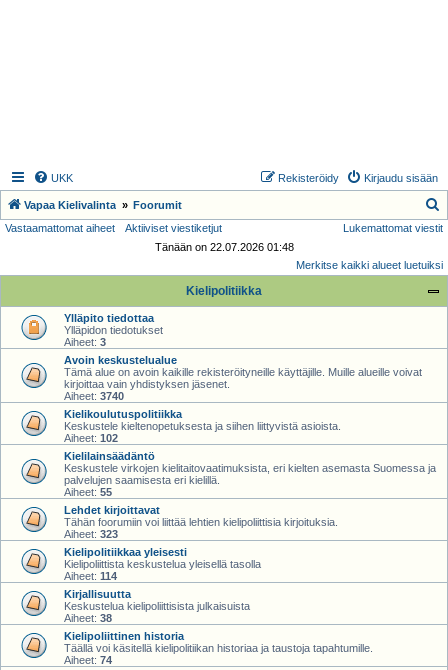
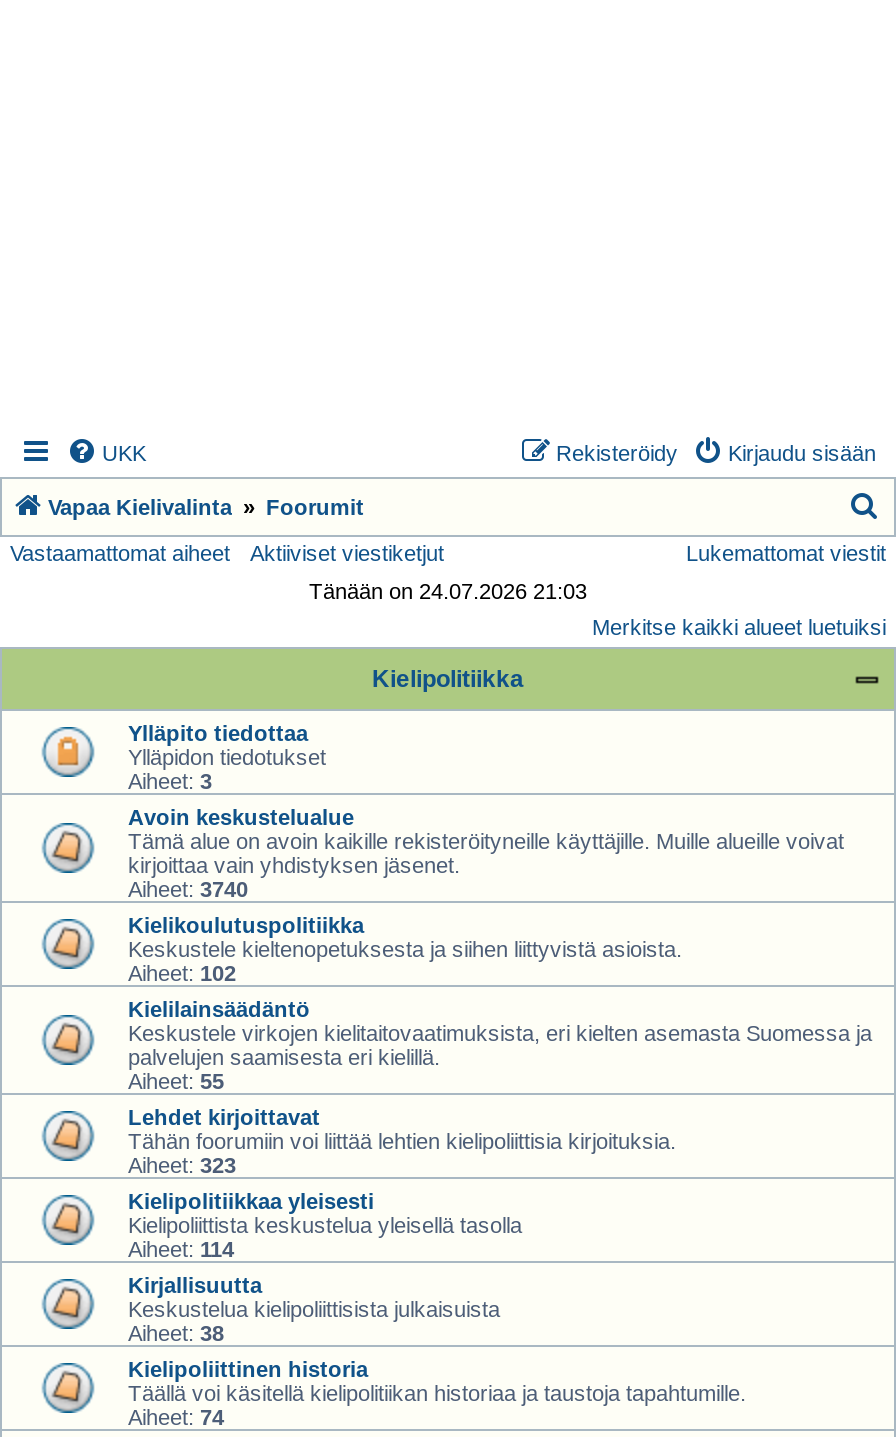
- Tänään on 22.07.2026 01:48
+ Tänään on 24.07.2026 21:03
